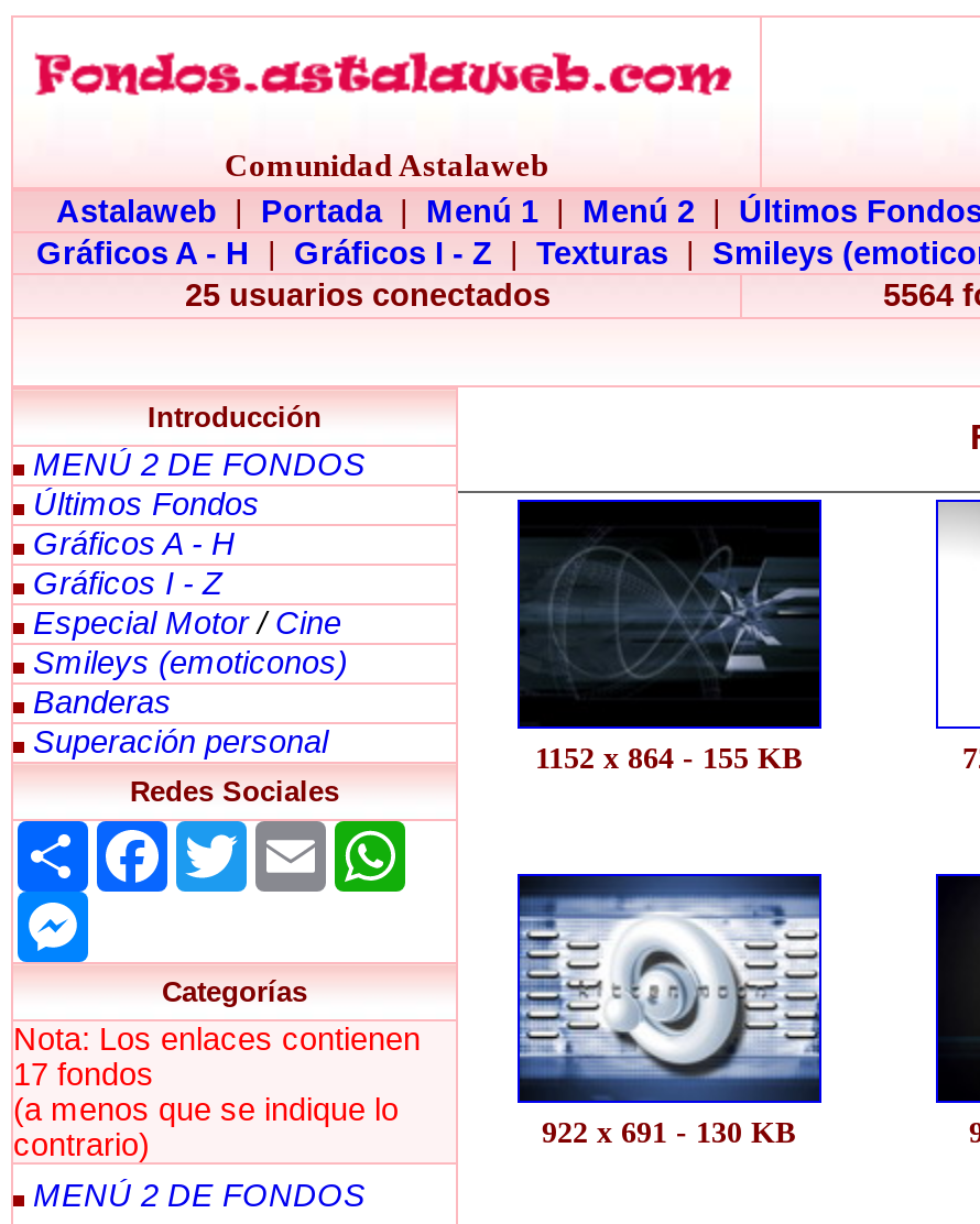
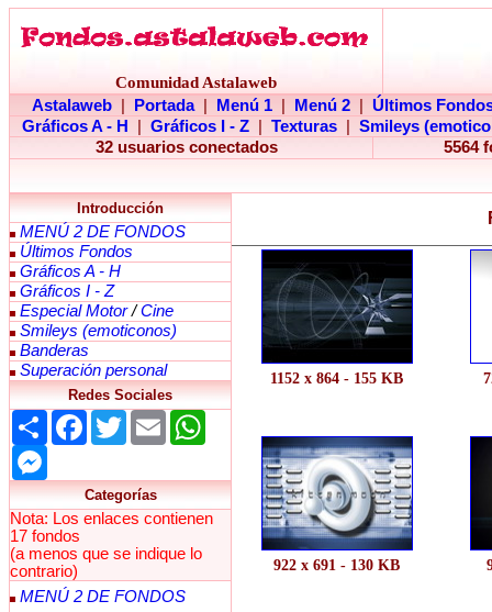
- 25 usuarios conectados
+ 32 usuarios conectados
